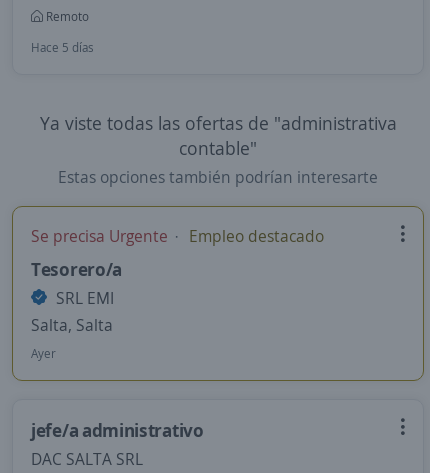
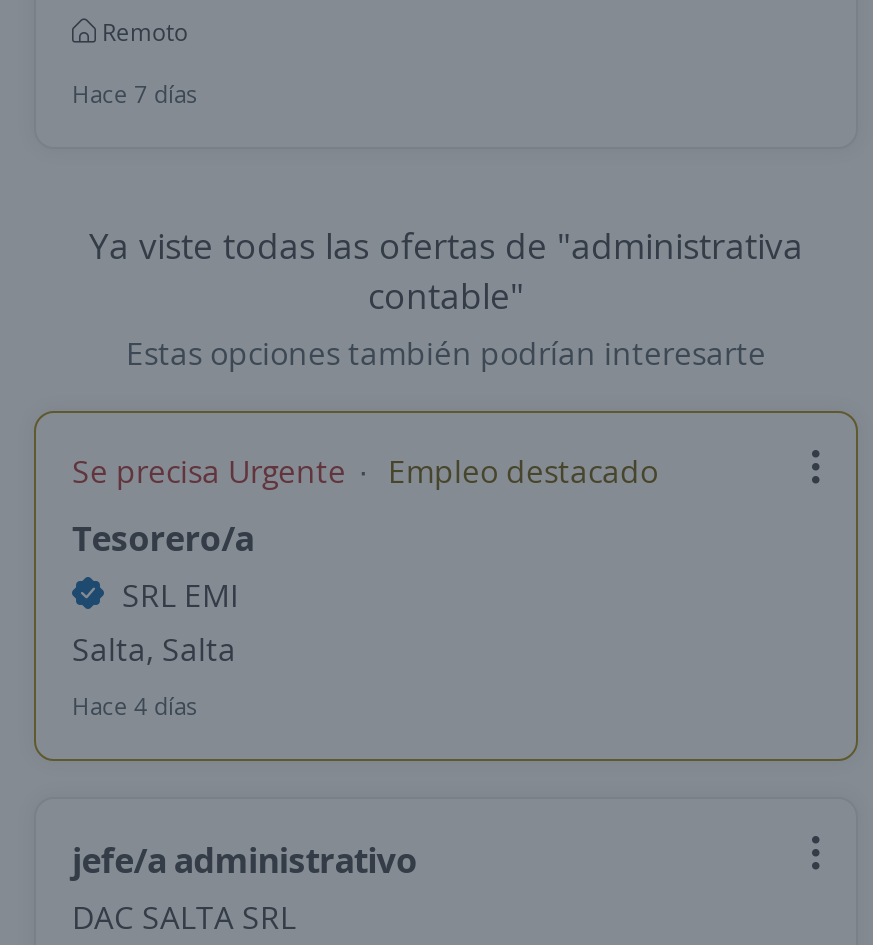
- Hace 5 días
+ Hace 7 días

- Ayer
+ Hace 4 días
